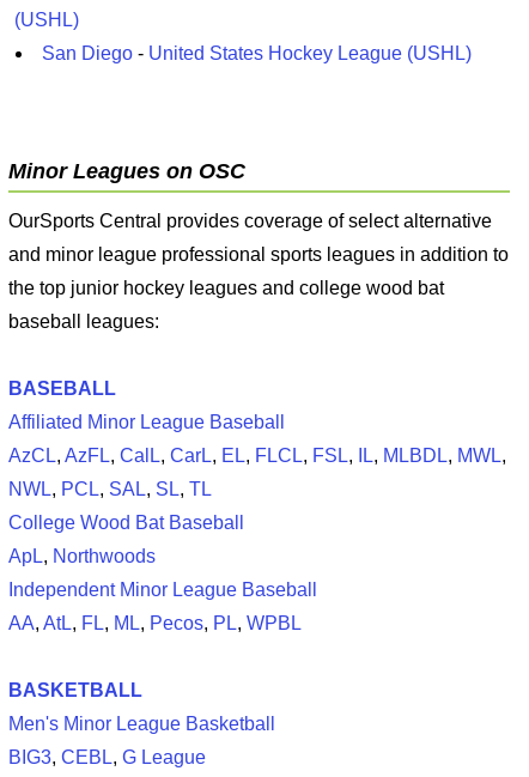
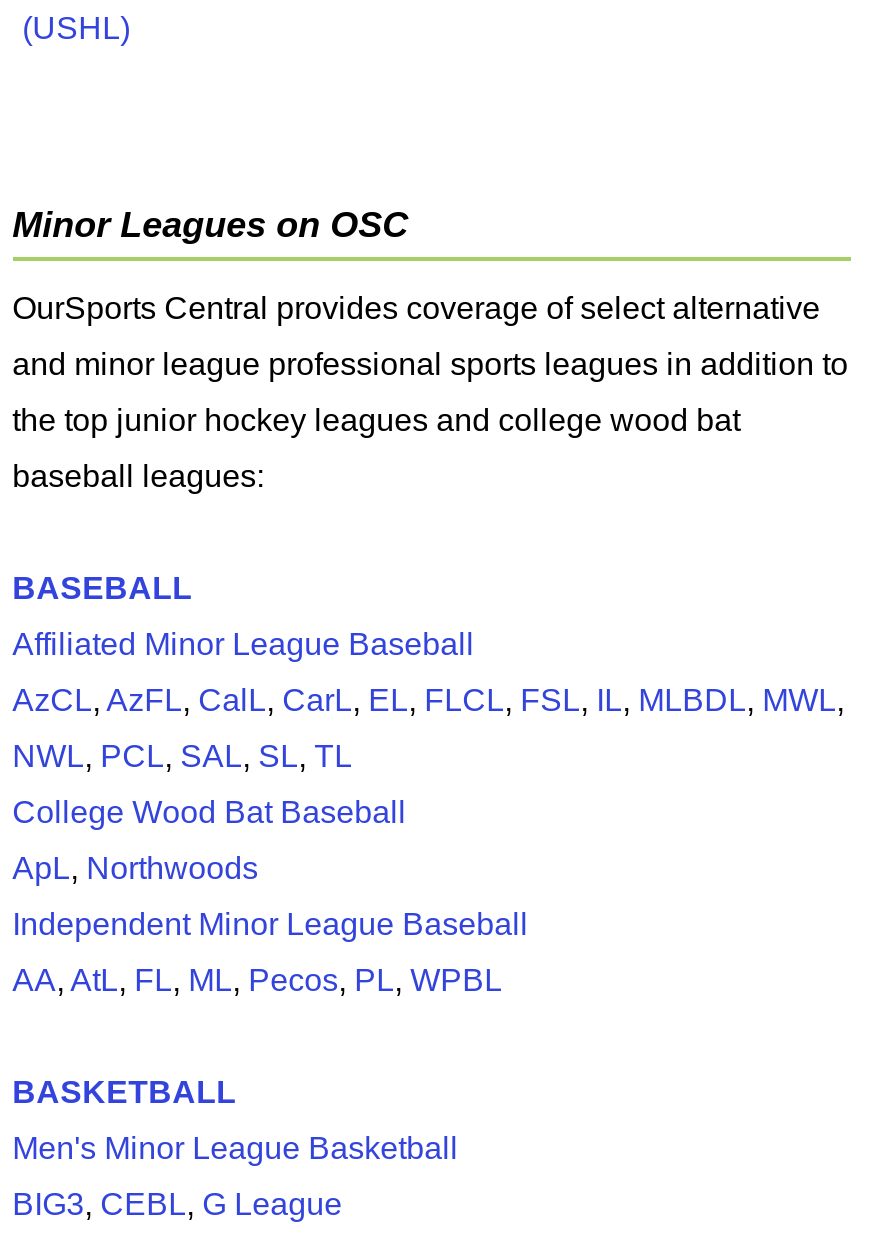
- San Diego - United States Hockey League (USHL)
